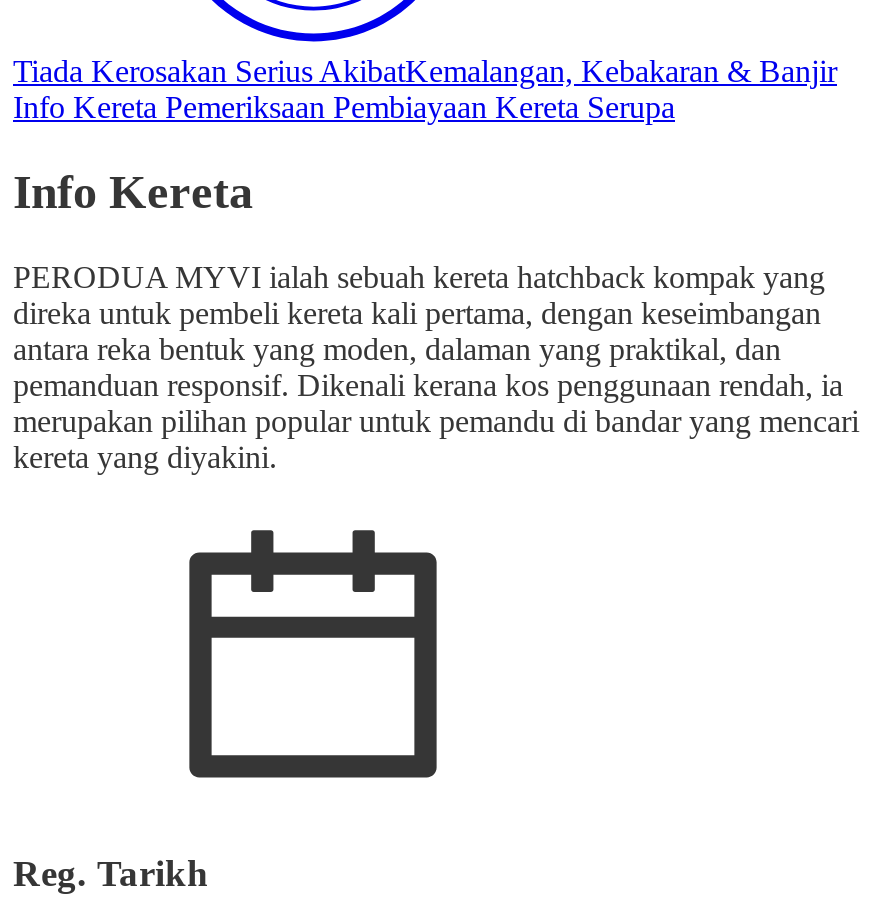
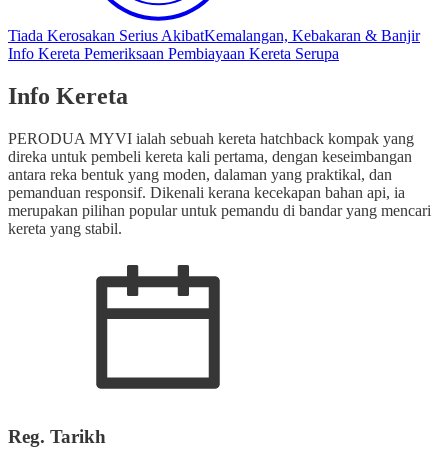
- pemanduan responsif. Dikenali kerana kos penggunaan rendah, ia
+ pemanduan responsif. Dikenali kerana kecekapan bahan api, ia

- kereta yang diyakini.
+ kereta yang stabil.
